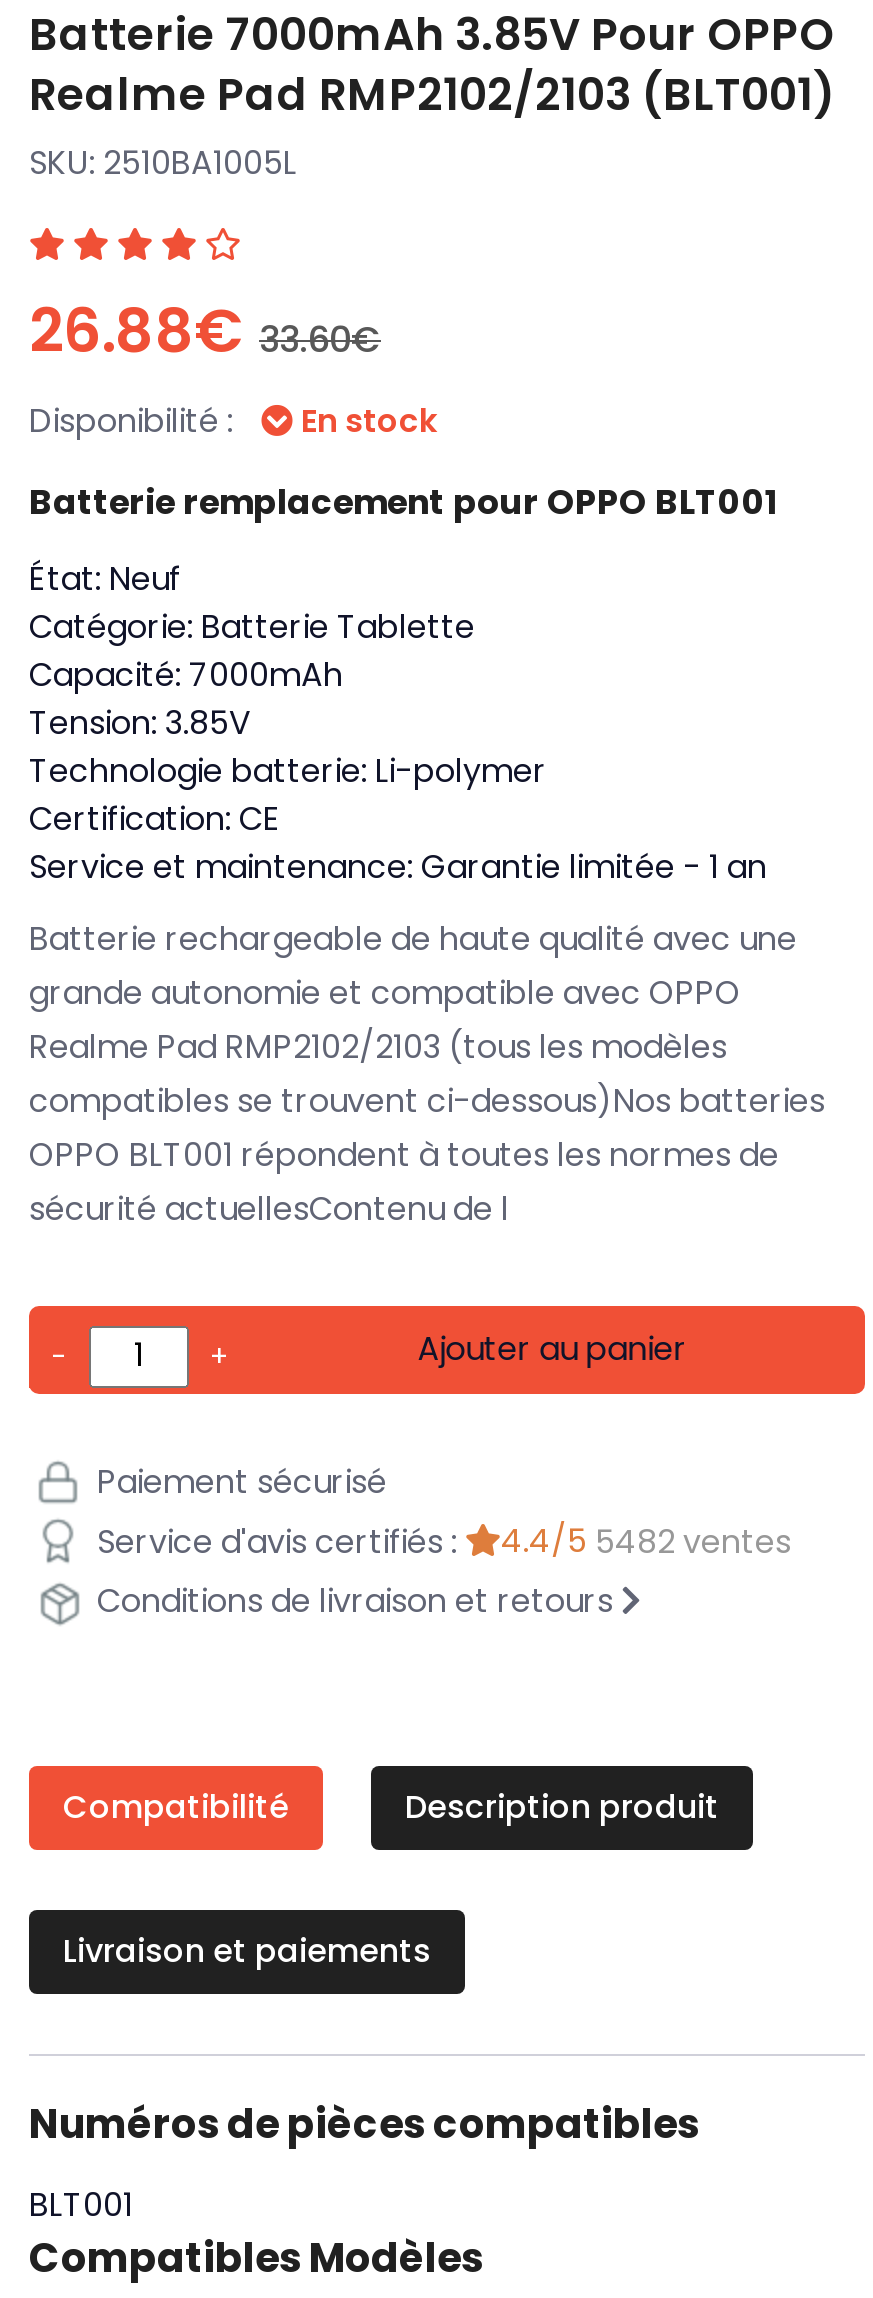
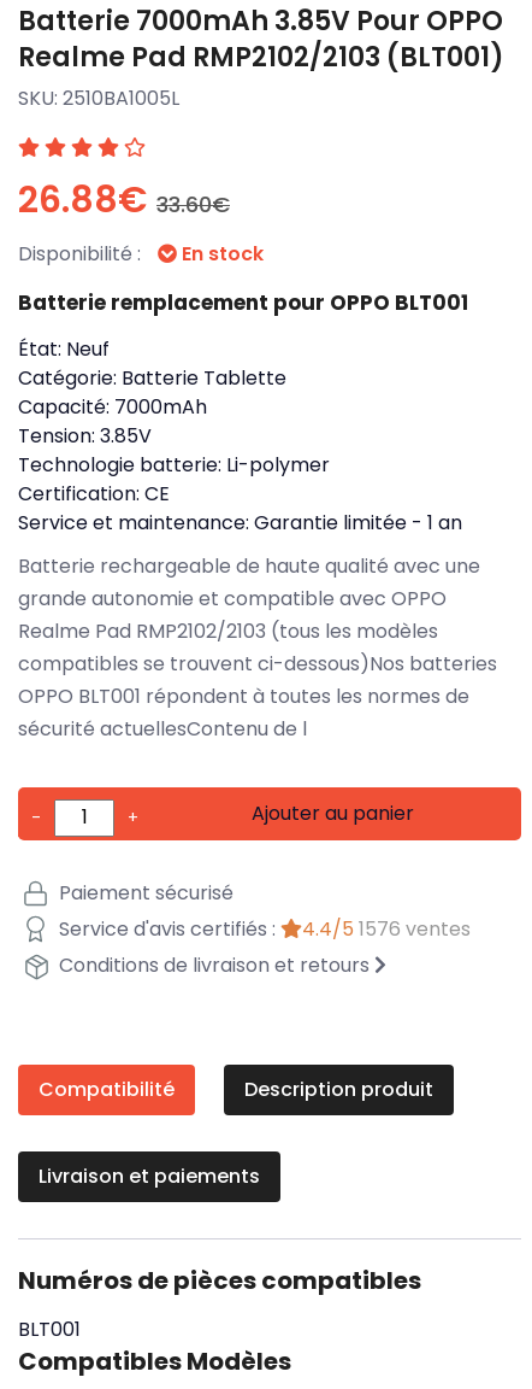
- Service d'avis certifiés : 4.4/5 5482 ventes
+ Service d'avis certifiés : 4.4/5 1576 ventes
